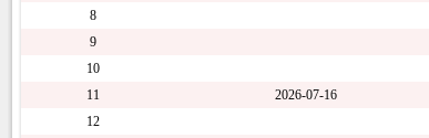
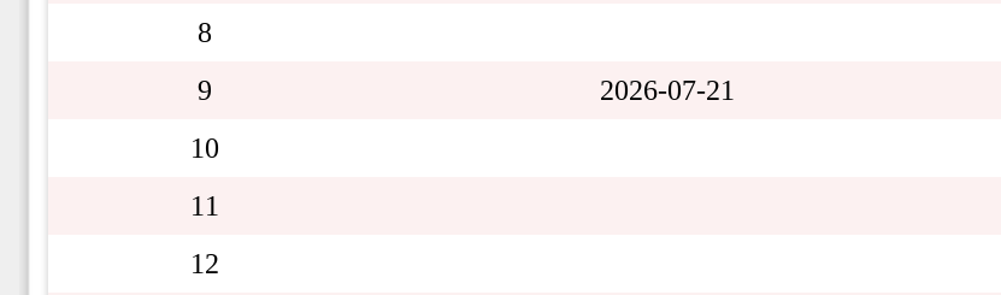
+ 2026-07-21

- 2026-07-16
